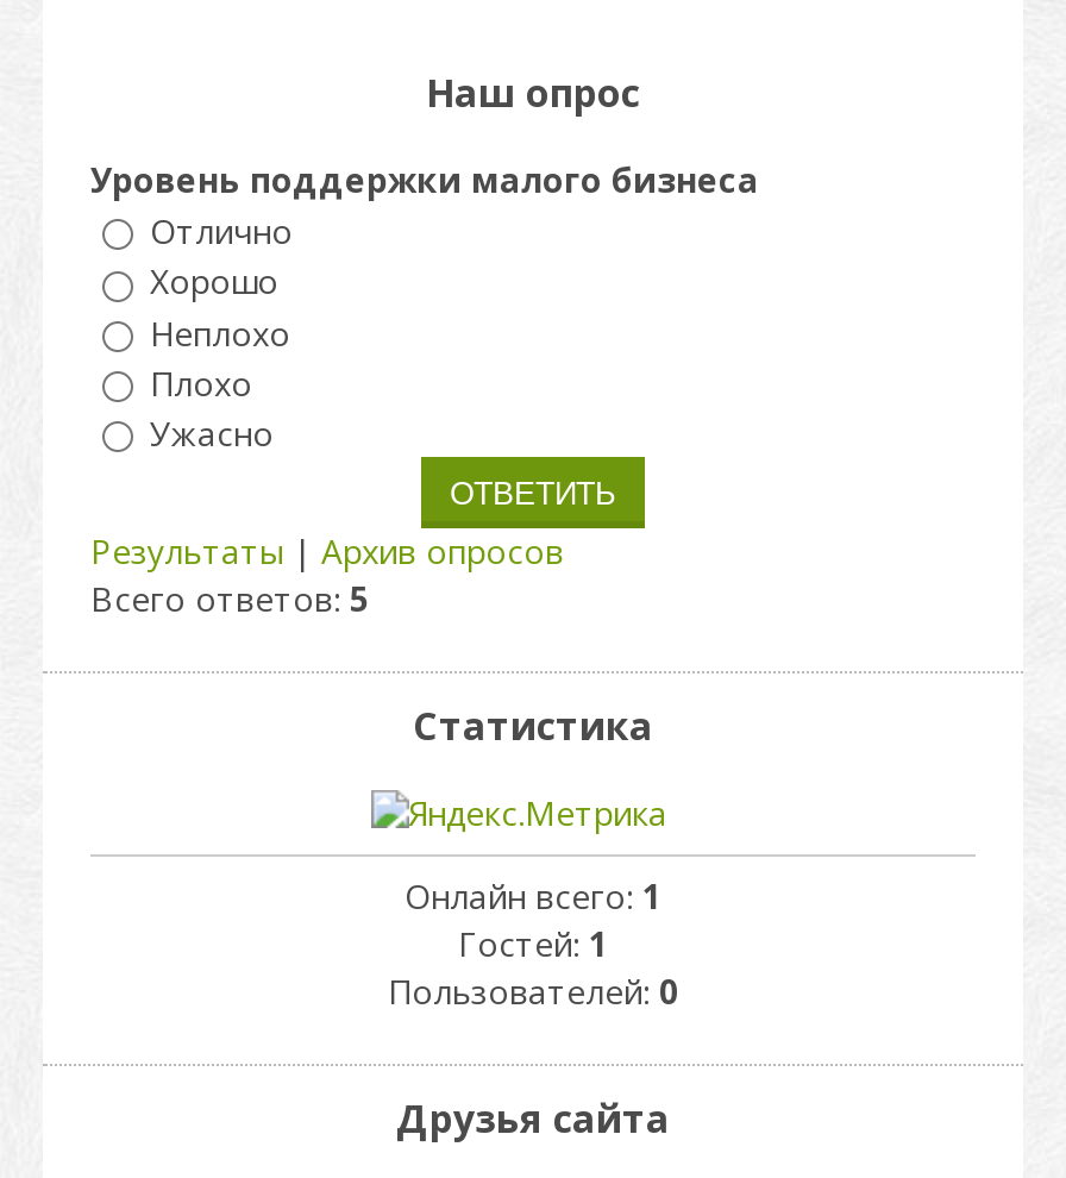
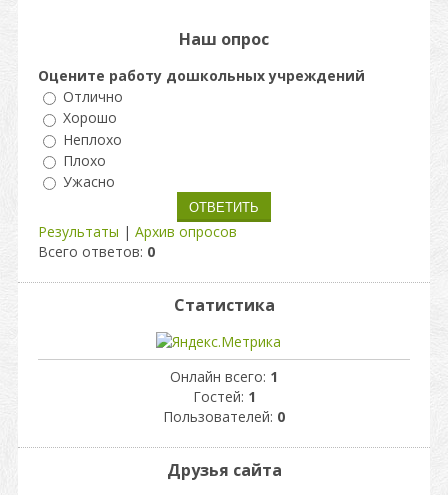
- Уровень поддержки малого бизнеса
+ Оцените работу дошкольных учреждений

- Всего ответов: 5
+ Всего ответов: 0
